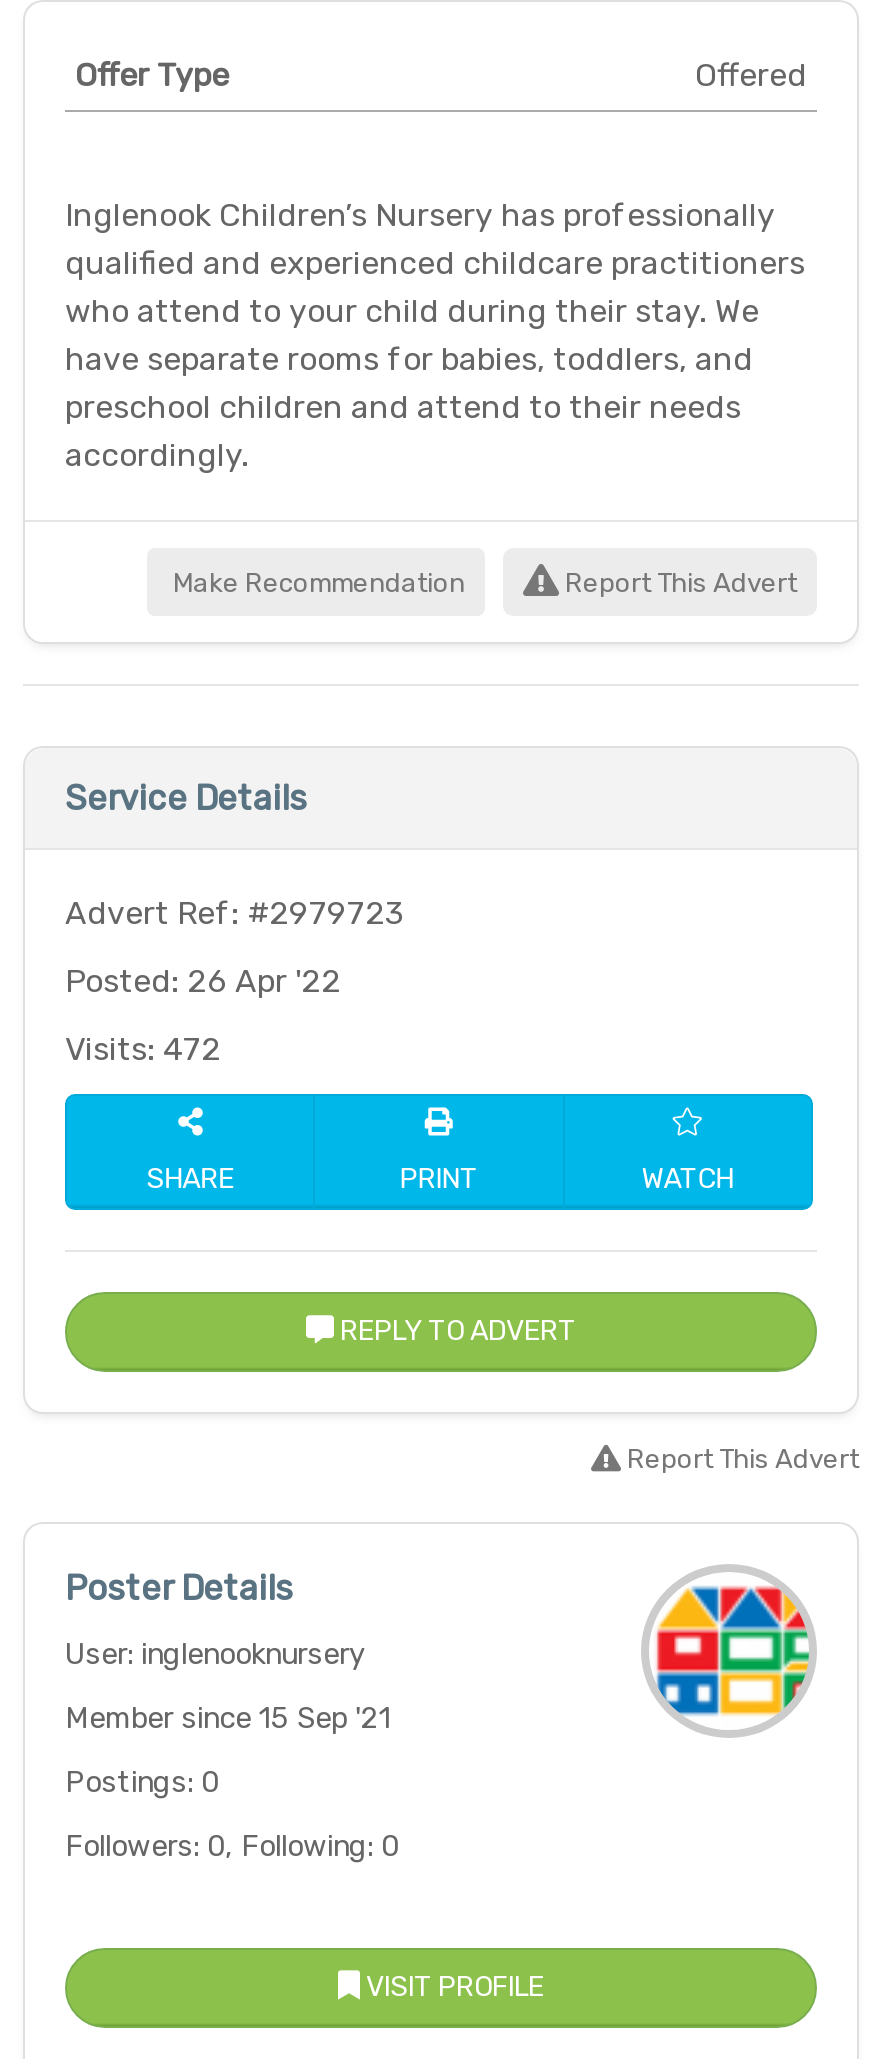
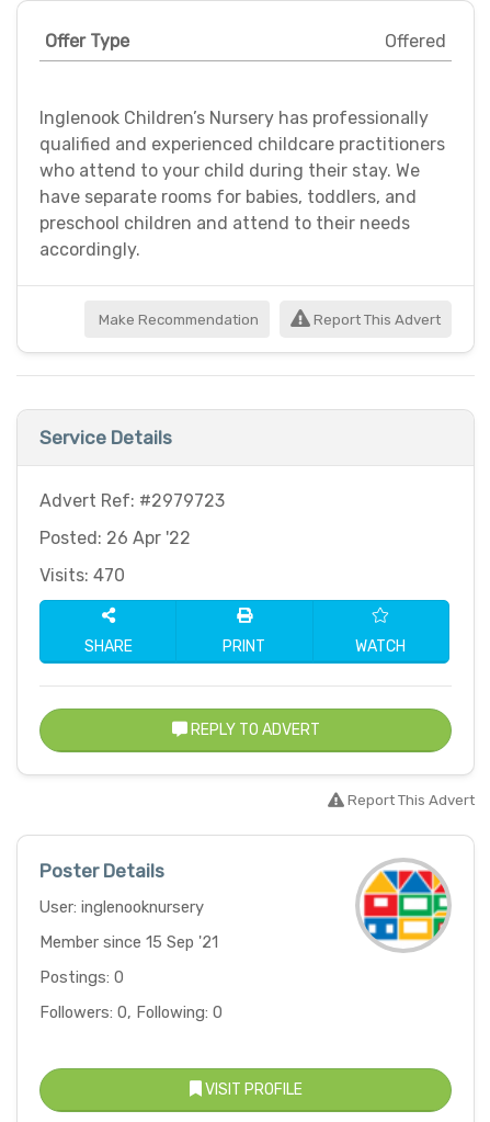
- Visits: 472
+ Visits: 470
